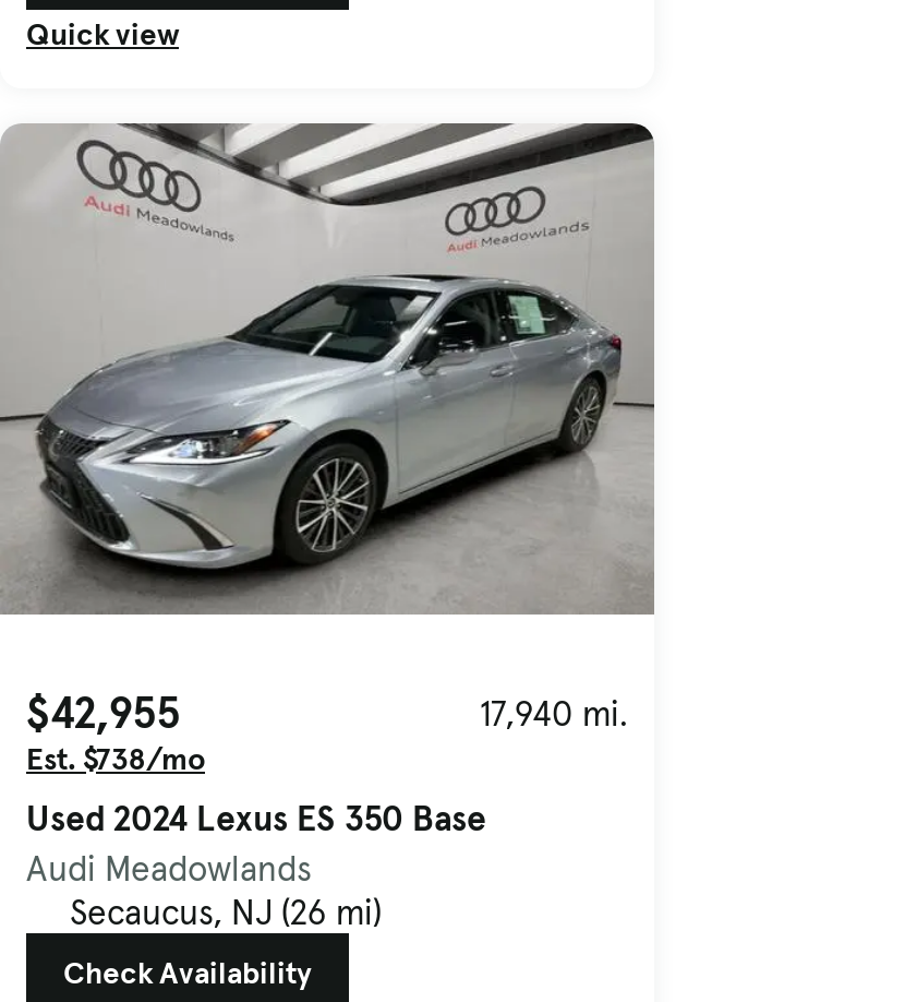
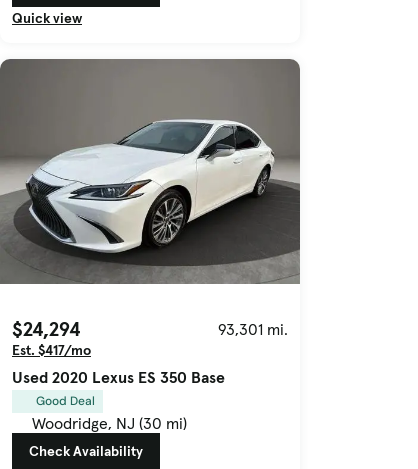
- [image]
- $42,955
- 17,940 mi.
- Est. $738/mo
- Used 2024 Lexus ES 350 Base
- Audi Meadowlands
- Secaucus, NJ (26 mi)
+ [image]
+ $24,294
+ 93,301 mi.
+ Est. $417/mo
+ Used 2020 Lexus ES 350 Base
+ Good Deal
+ Woodridge, NJ (30 mi)
